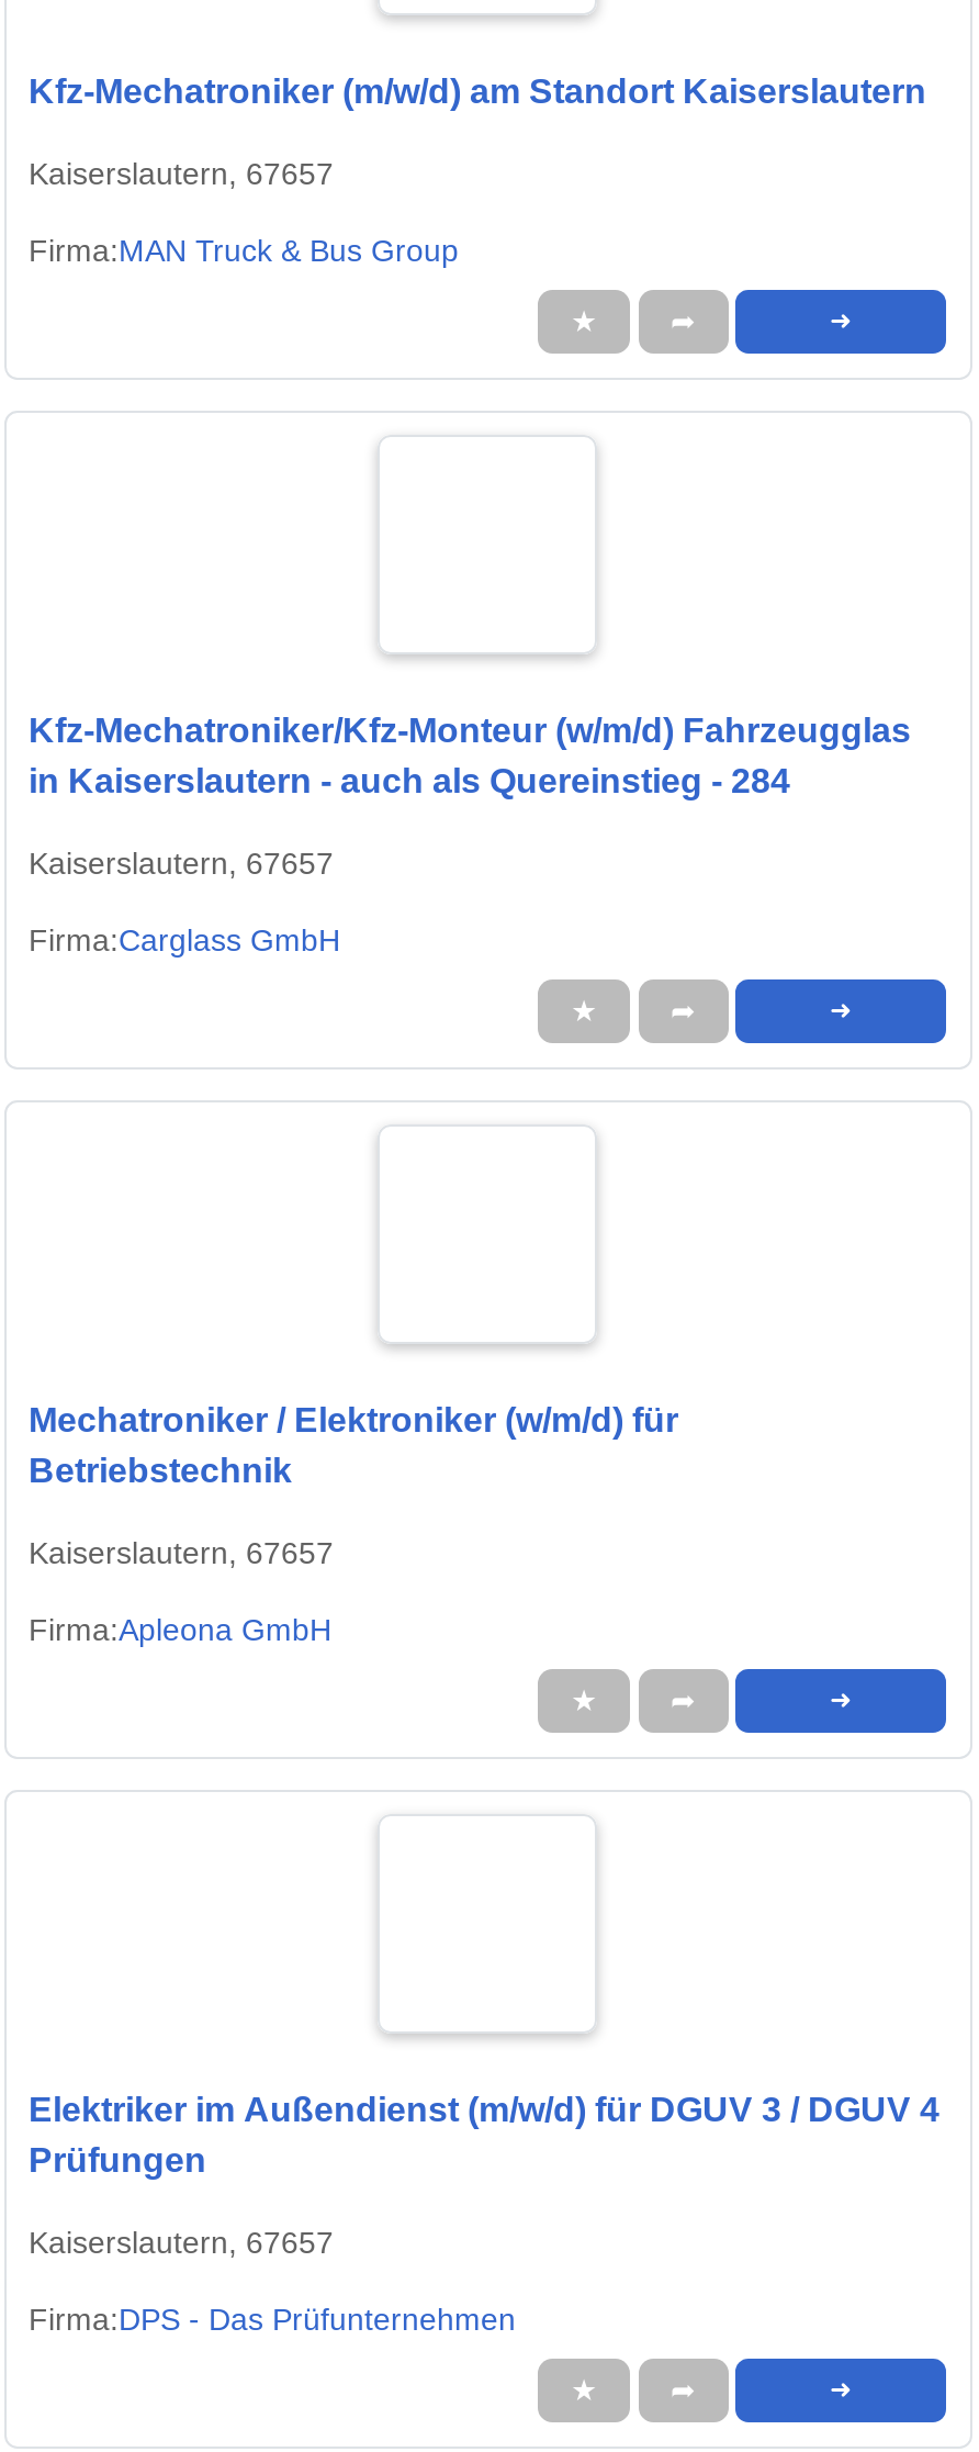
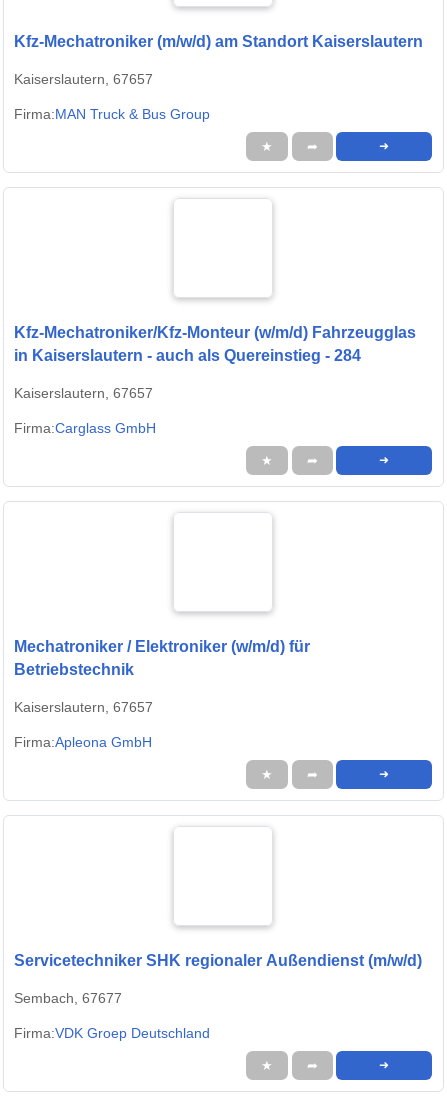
- Elektriker im Außendienst (m/w/d) für DGUV 3 / DGUV 4
- Prüfungen
+ Servicetechniker SHK regionaler Außendienst (m/w/d)

- Kaiserslautern, 67657
+ Sembach, 67677

- Firma:DPS - Das Prüfunternehmen
+ Firma:VDK Groep Deutschland
